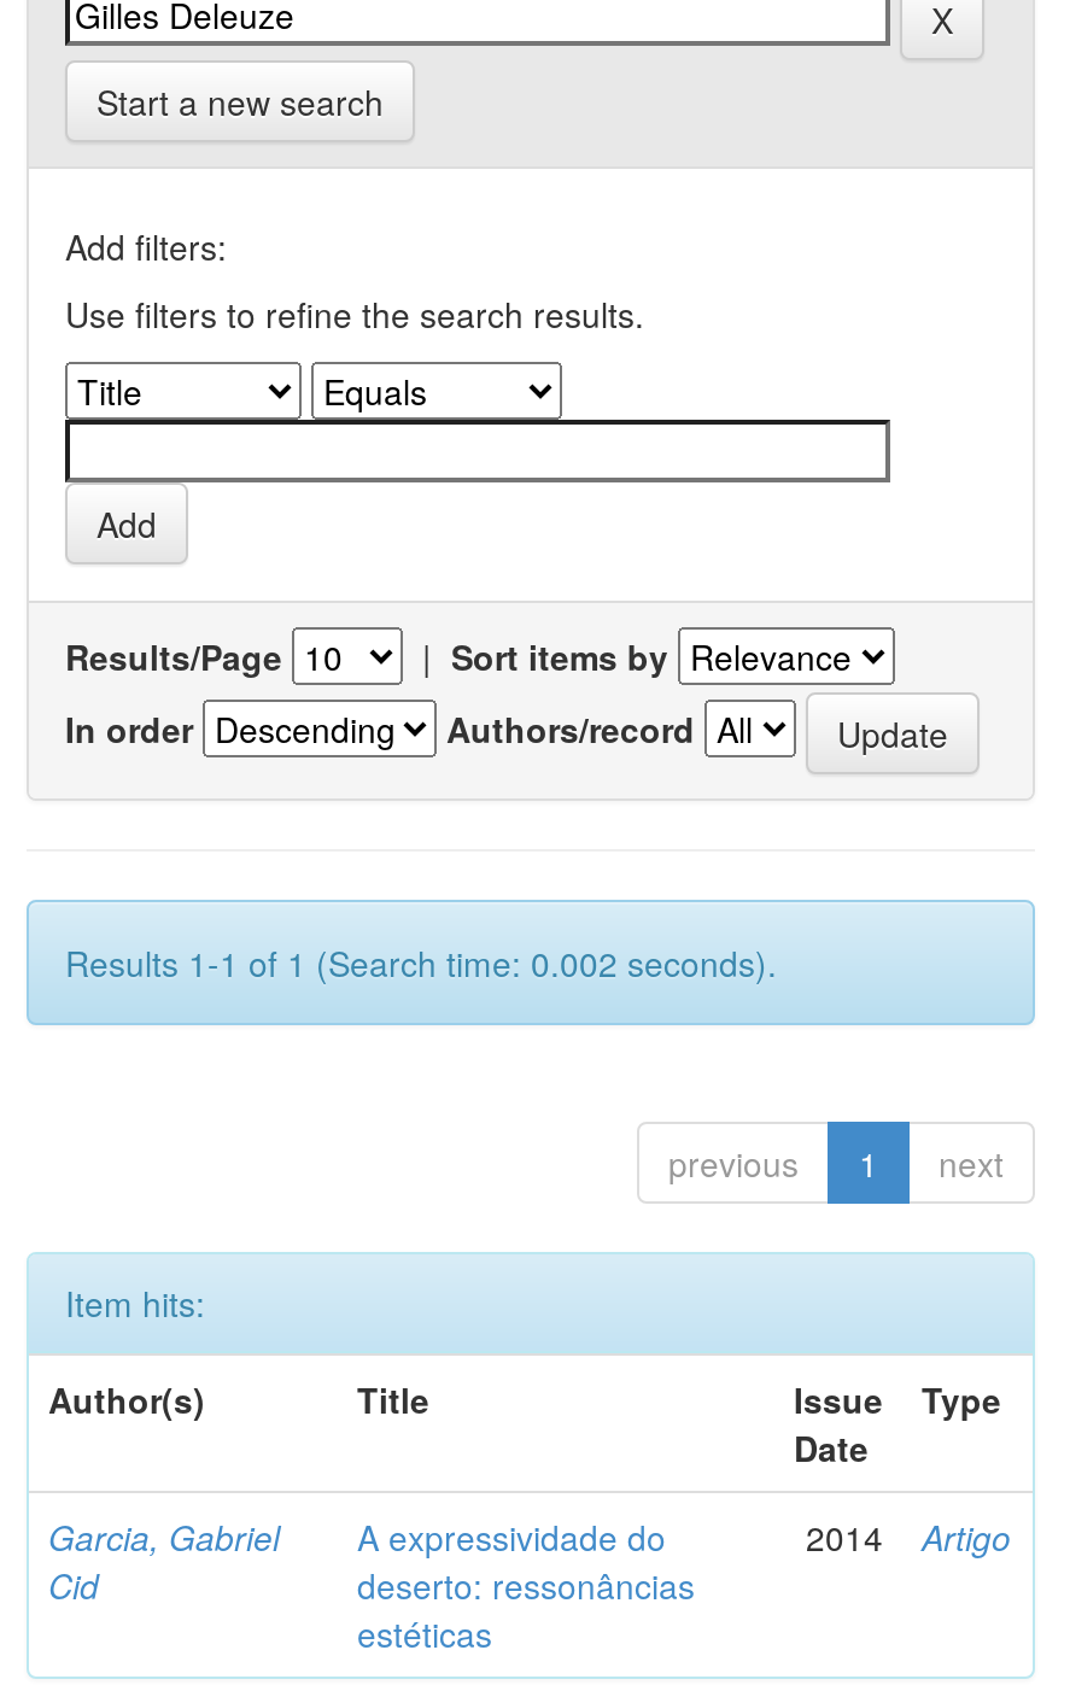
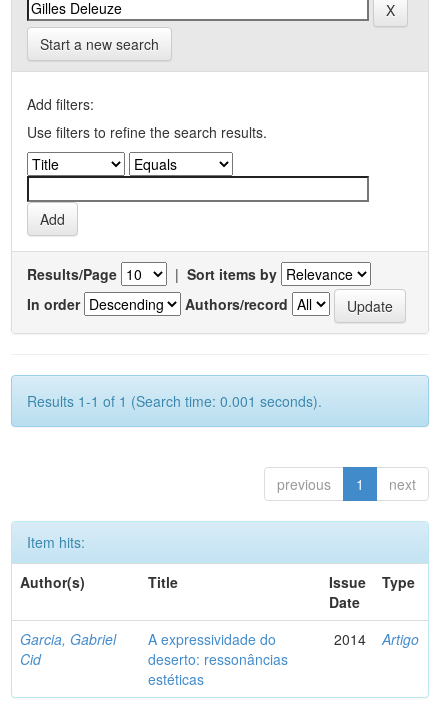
- Results 1-1 of 1 (Search time: 0.002 seconds).
+ Results 1-1 of 1 (Search time: 0.001 seconds).
